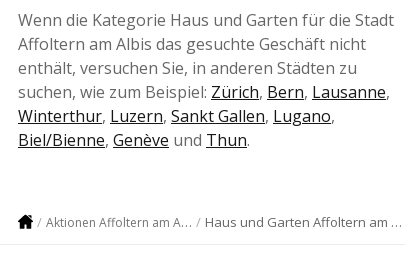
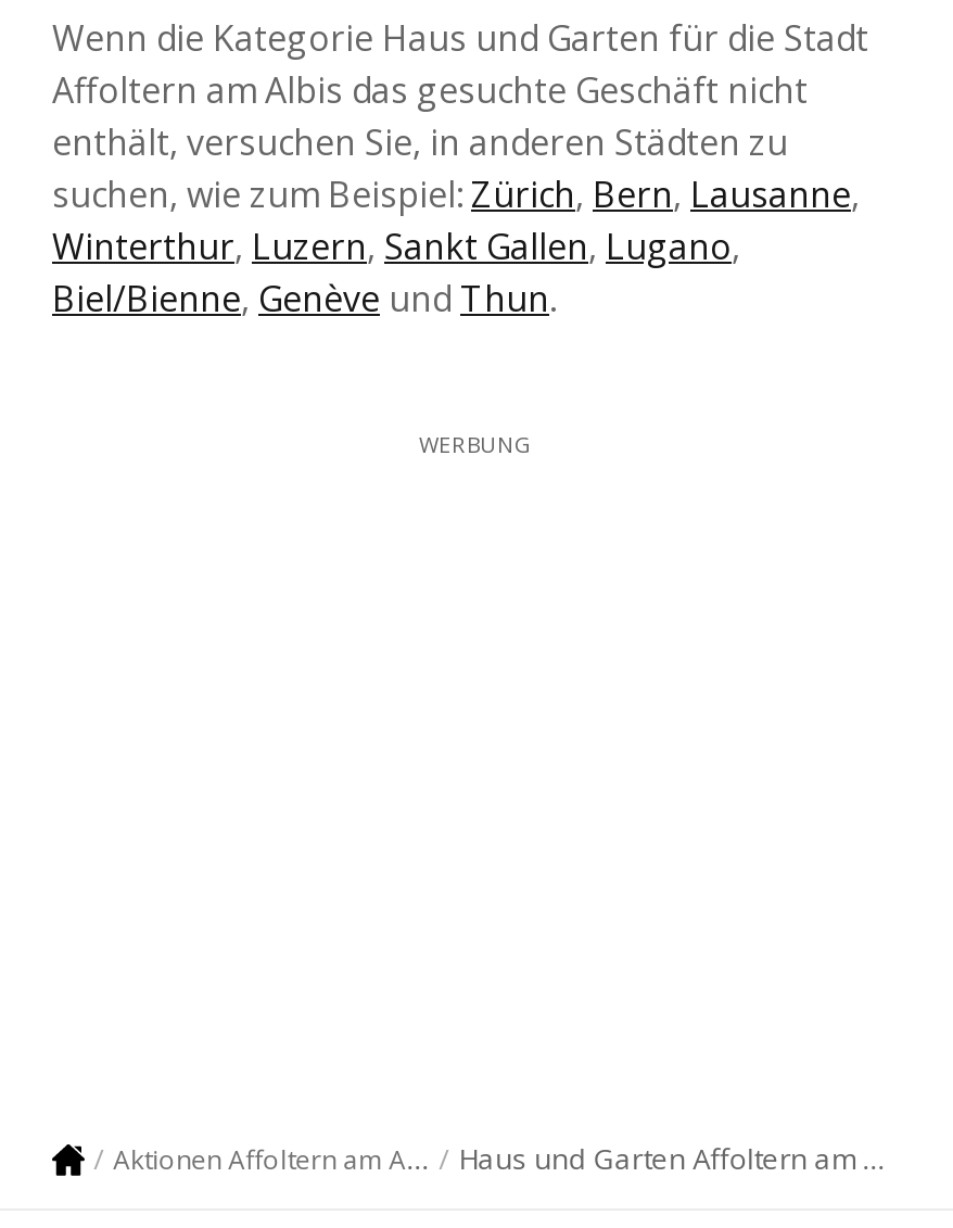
+ WERBUNG
